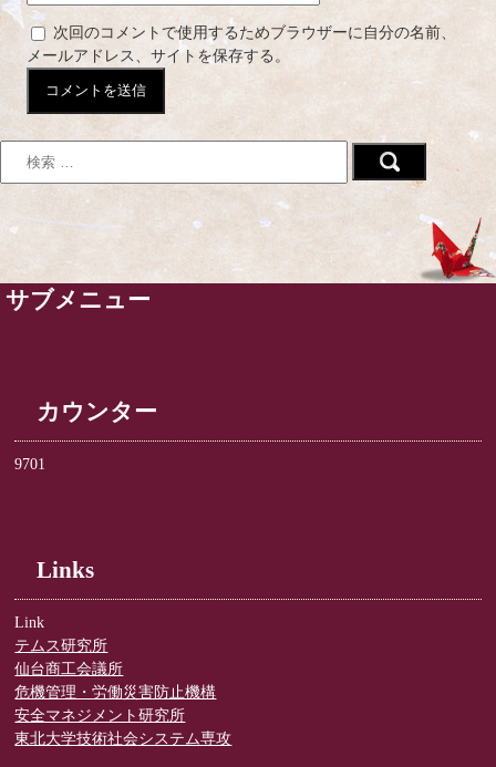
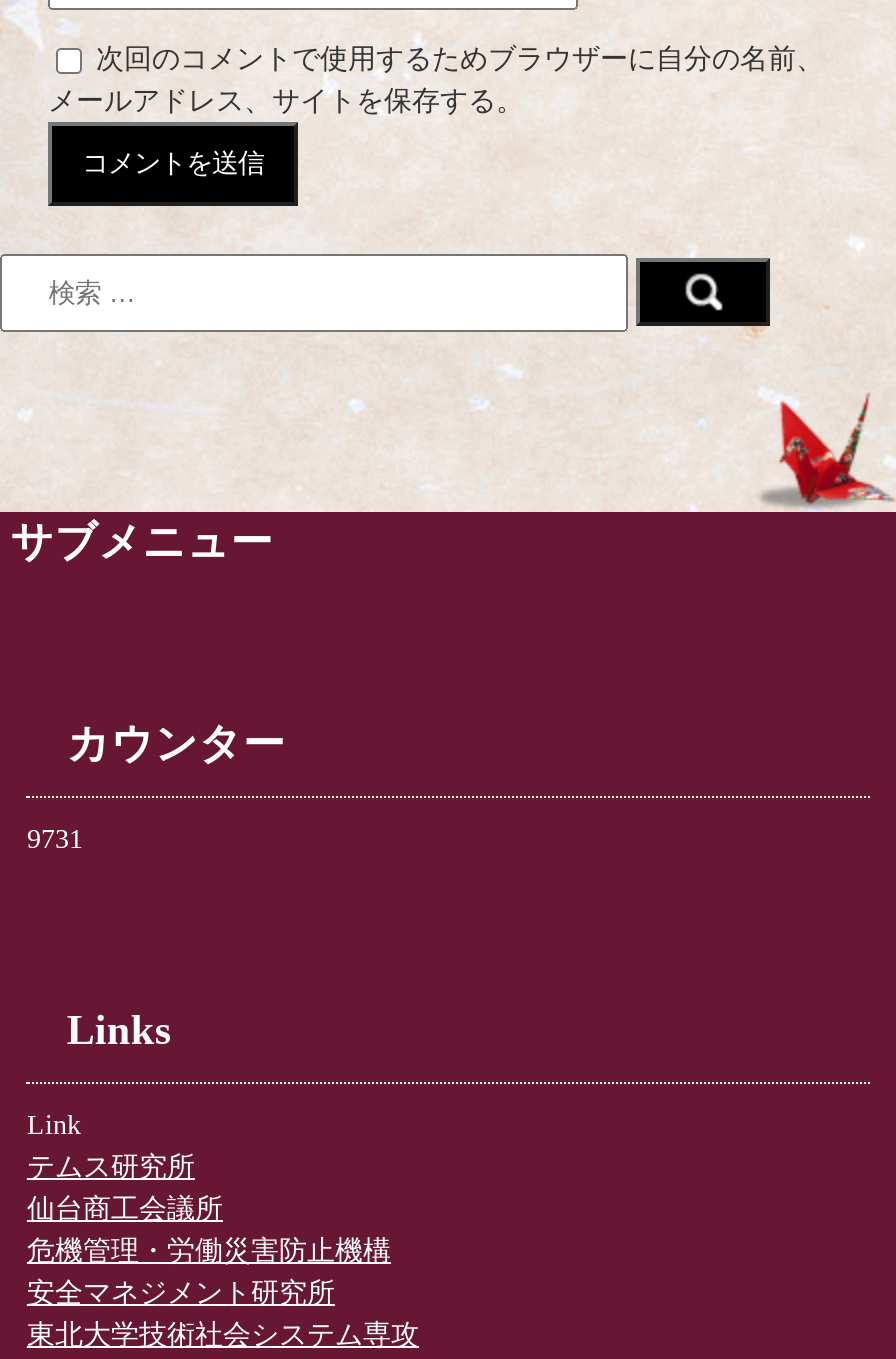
- 9701
+ 9731
